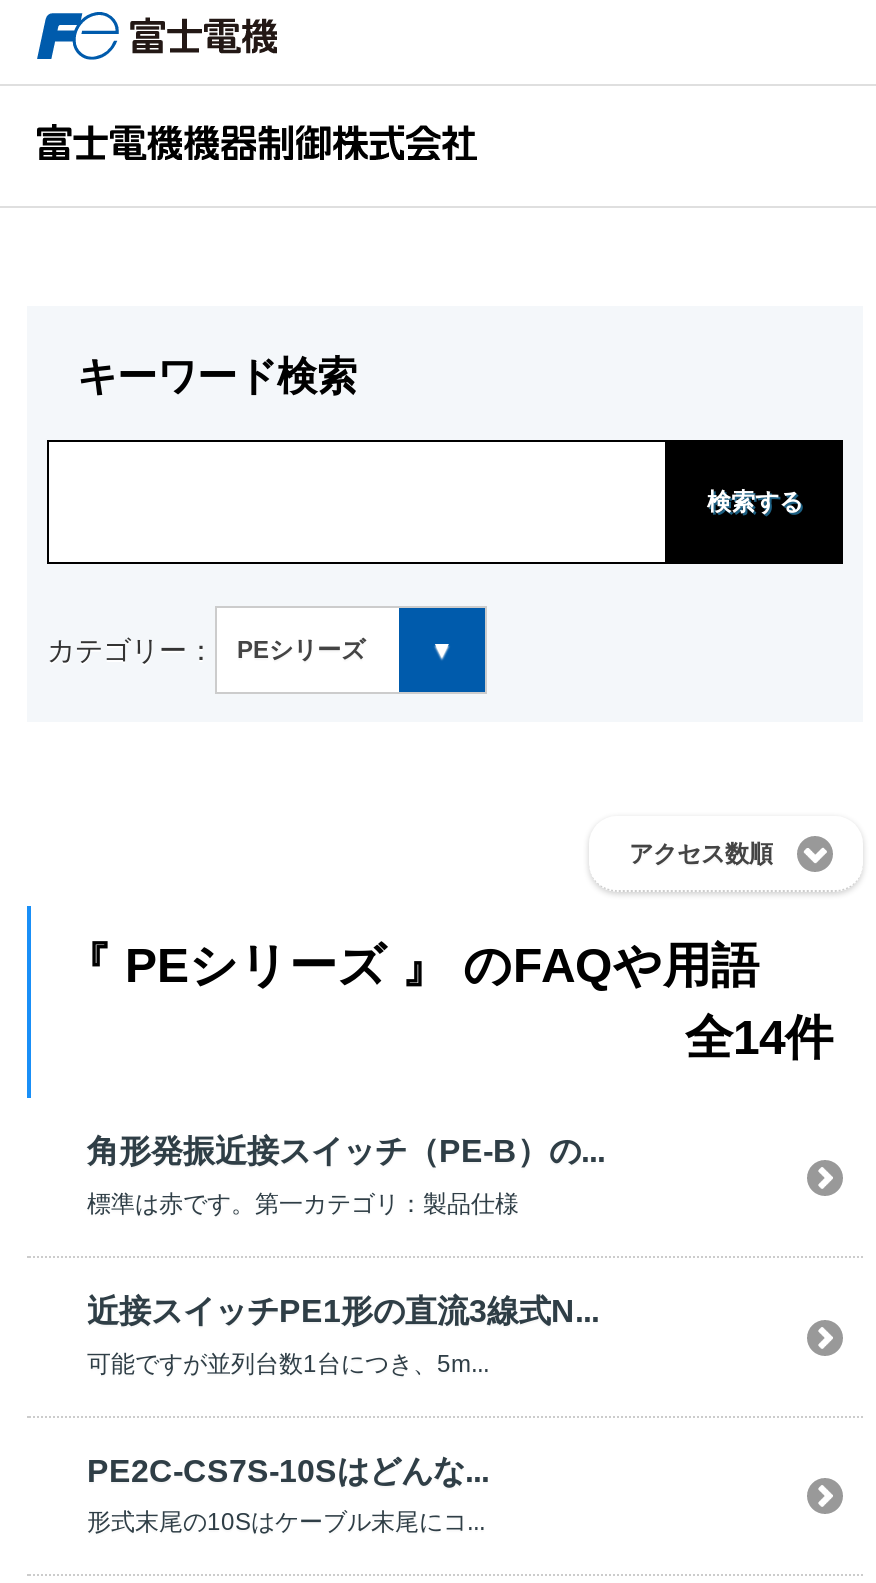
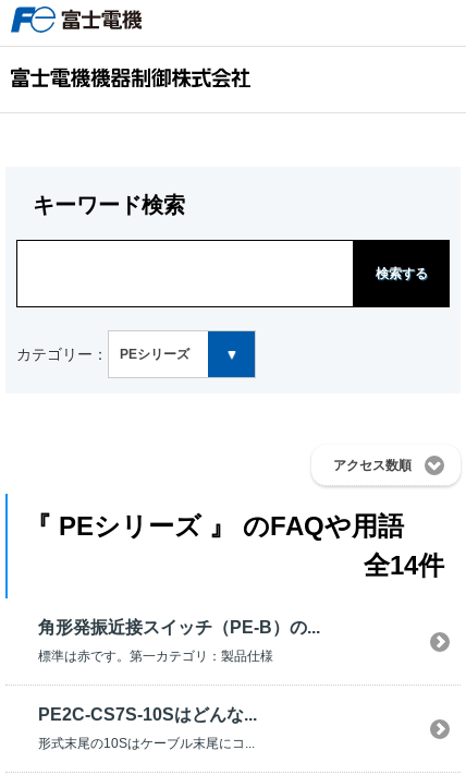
- 近接スイッチPE1形の直流3線式N...
- 可能ですが並列台数1台につき、5m...
